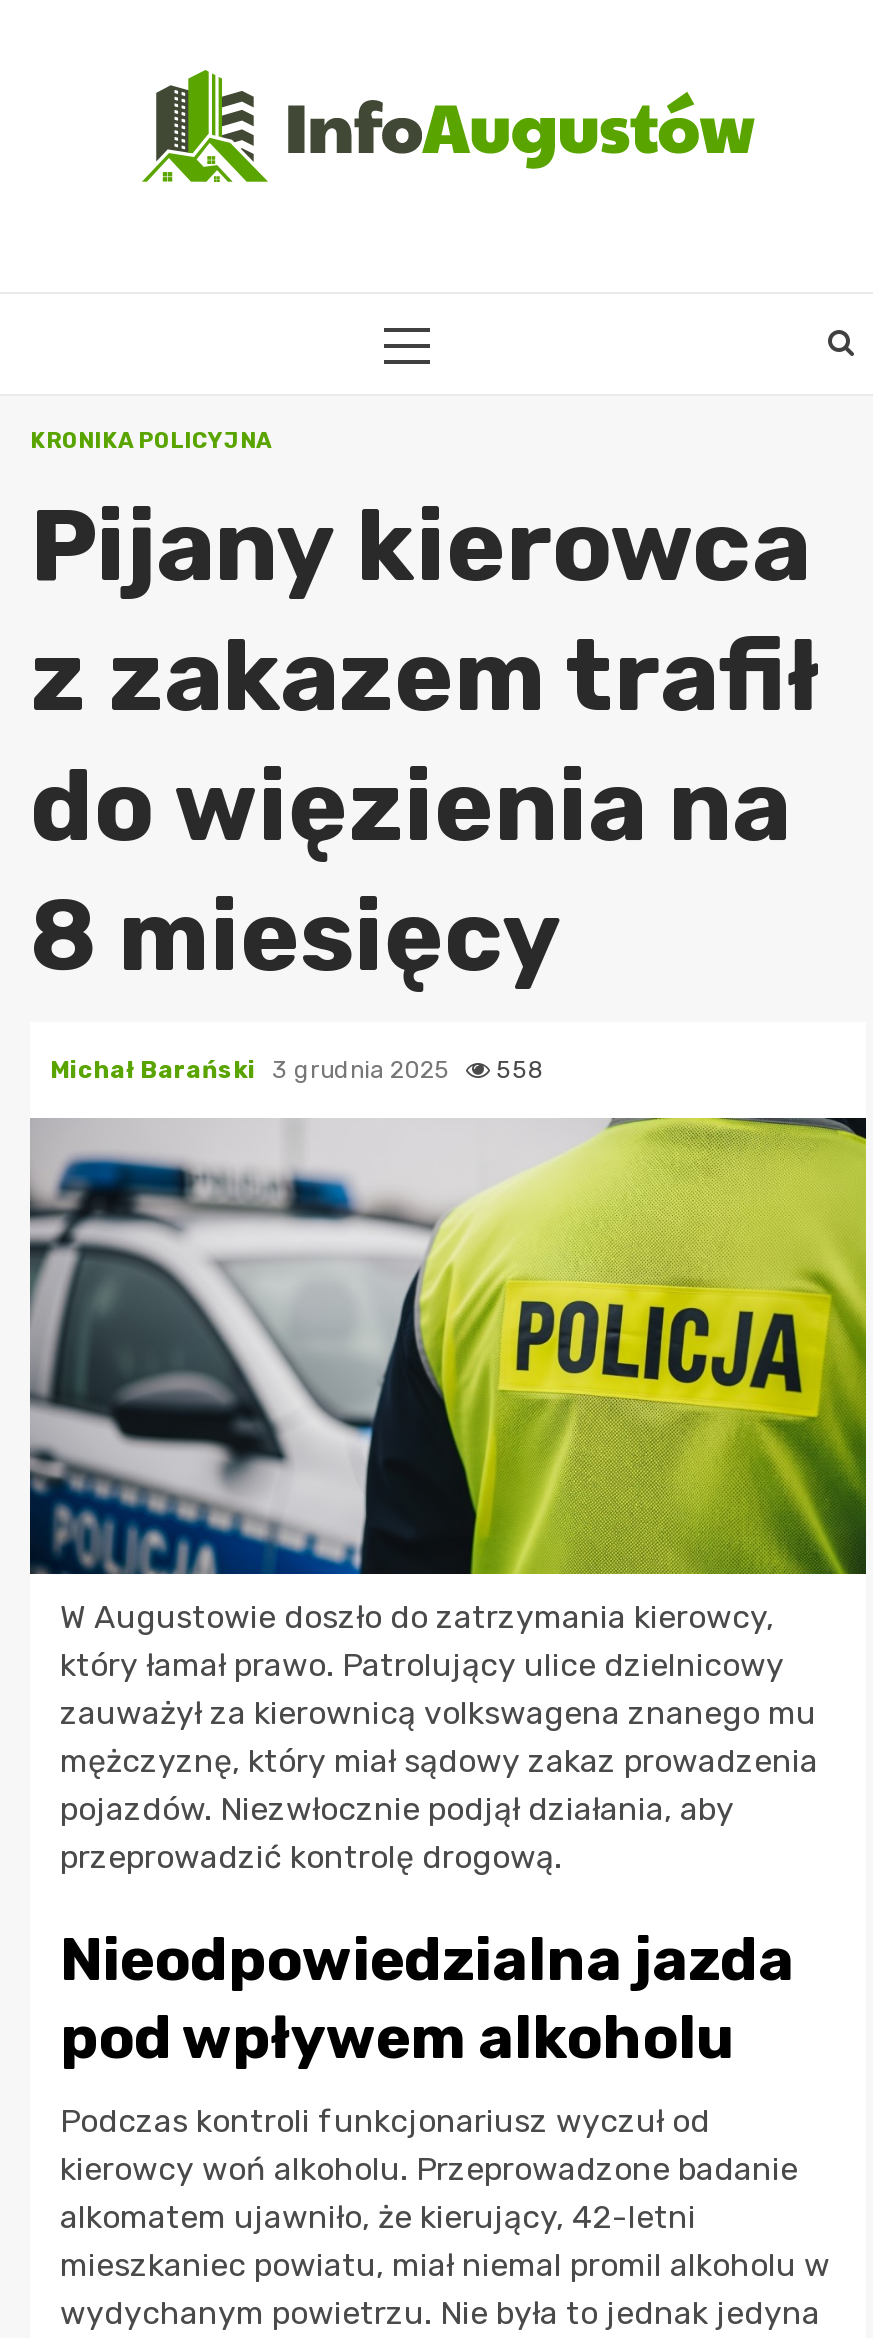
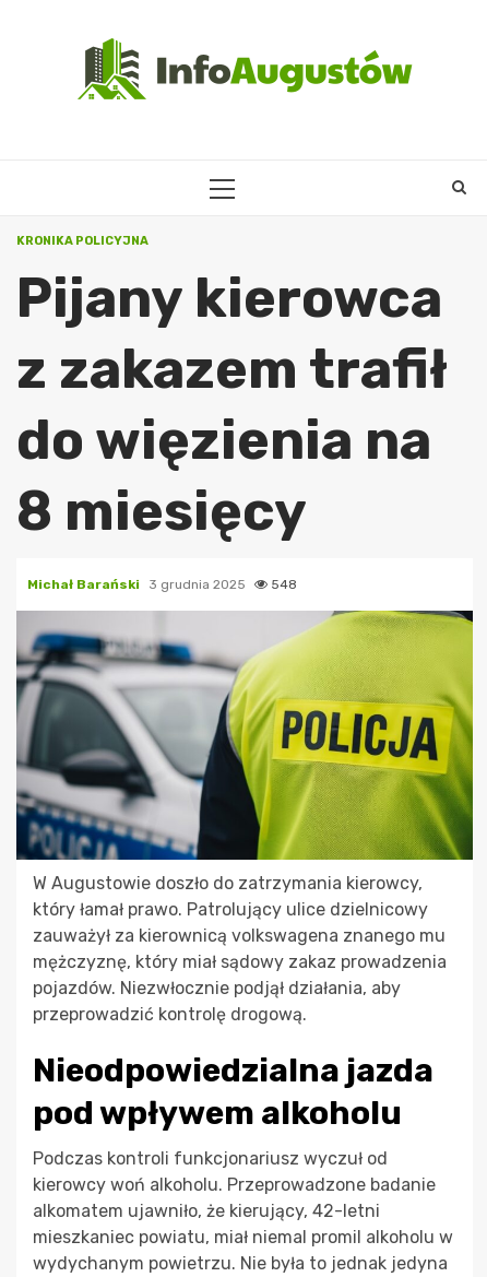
- Michał Barański 3 grudnia 2025 558
+ Michał Barański 3 grudnia 2025 548
